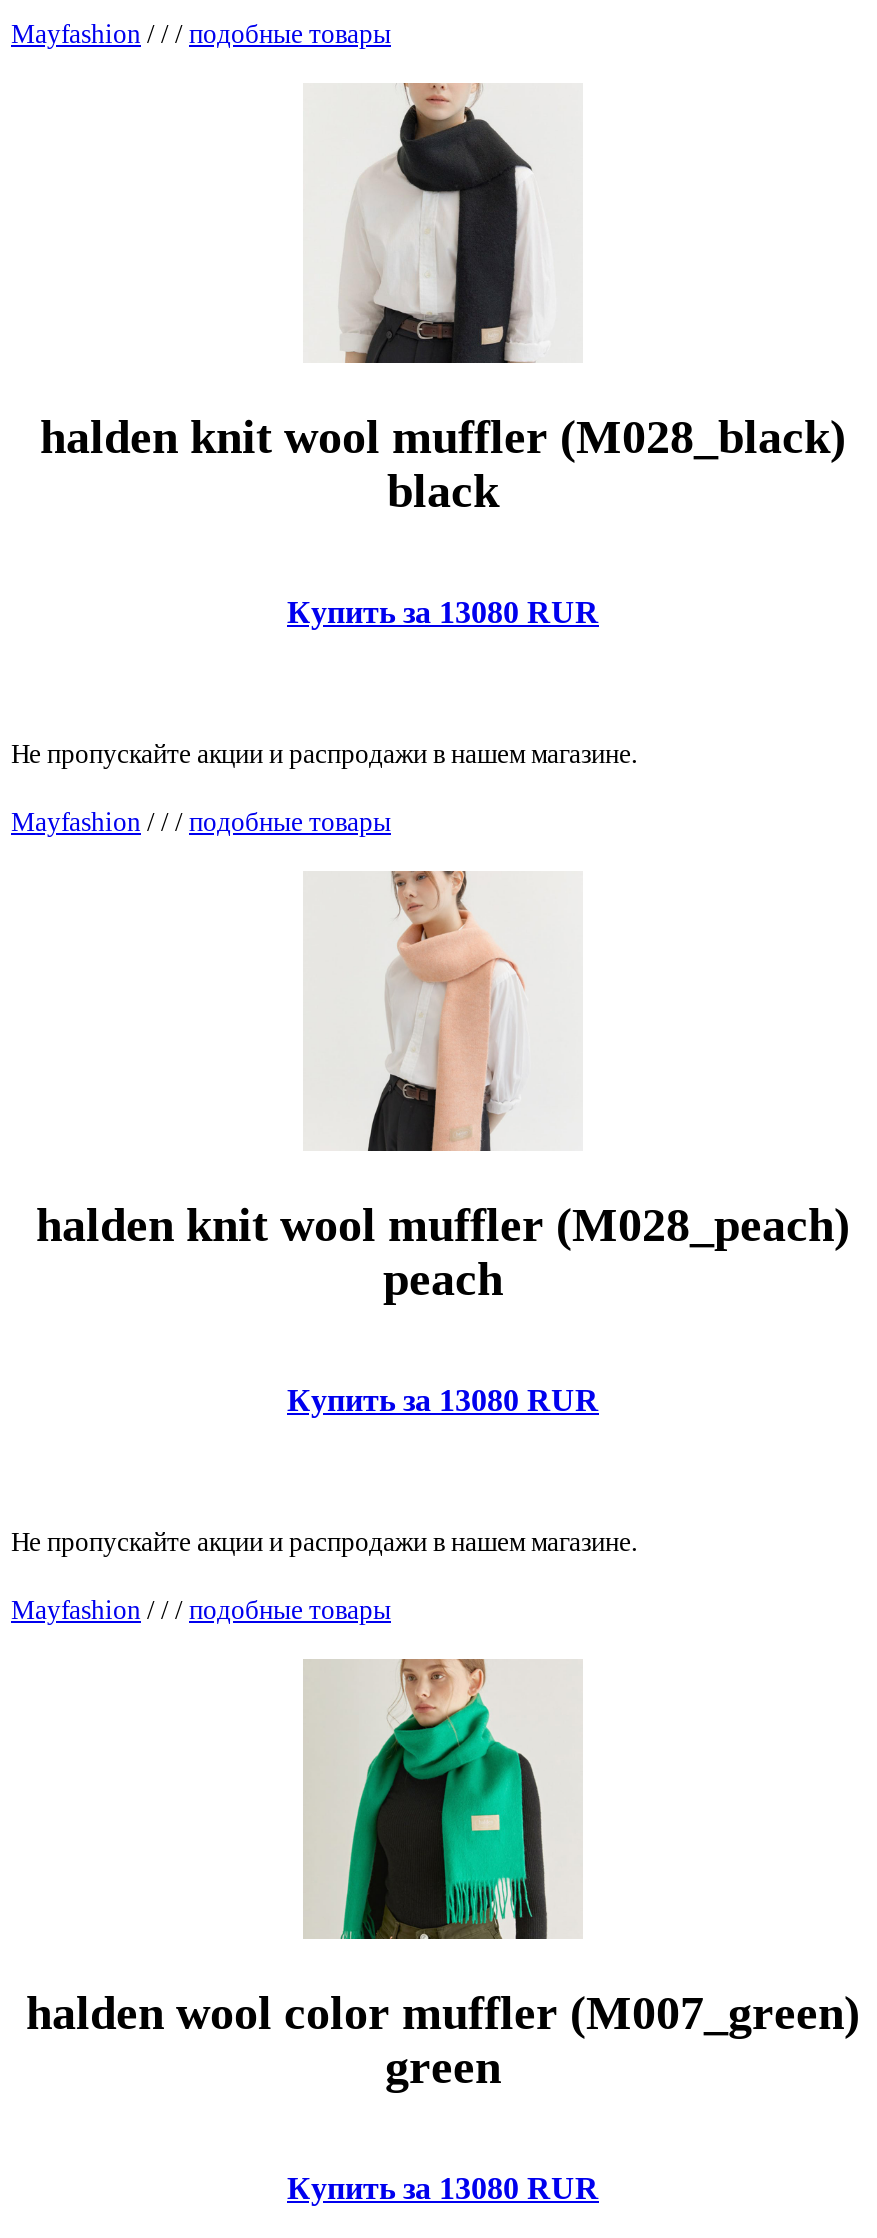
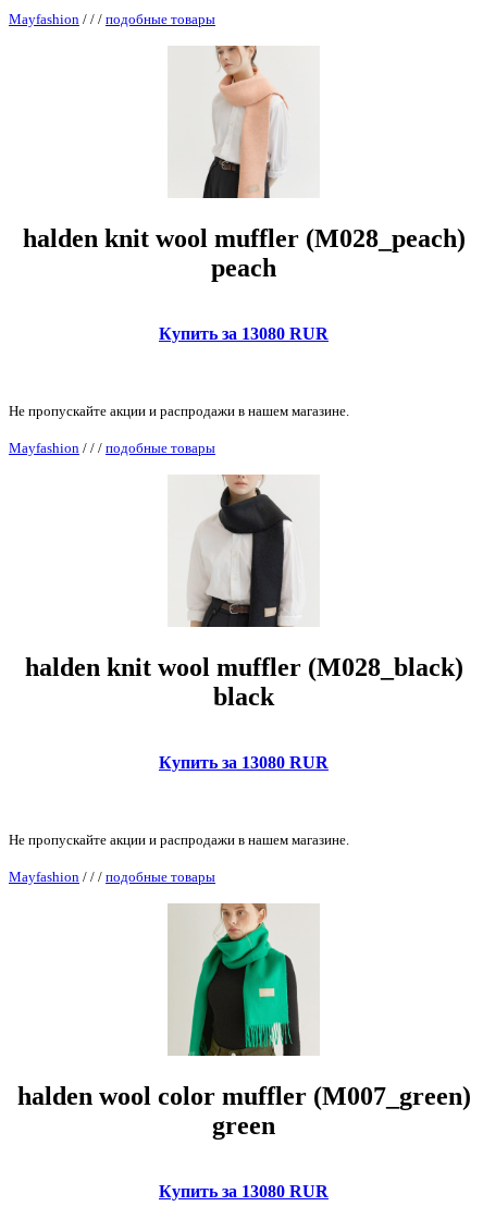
moved down: [image] | halden knit wool muffler (M028_black) | black

moved up: [image] | halden knit wool muffler (M028_peach) | peach
